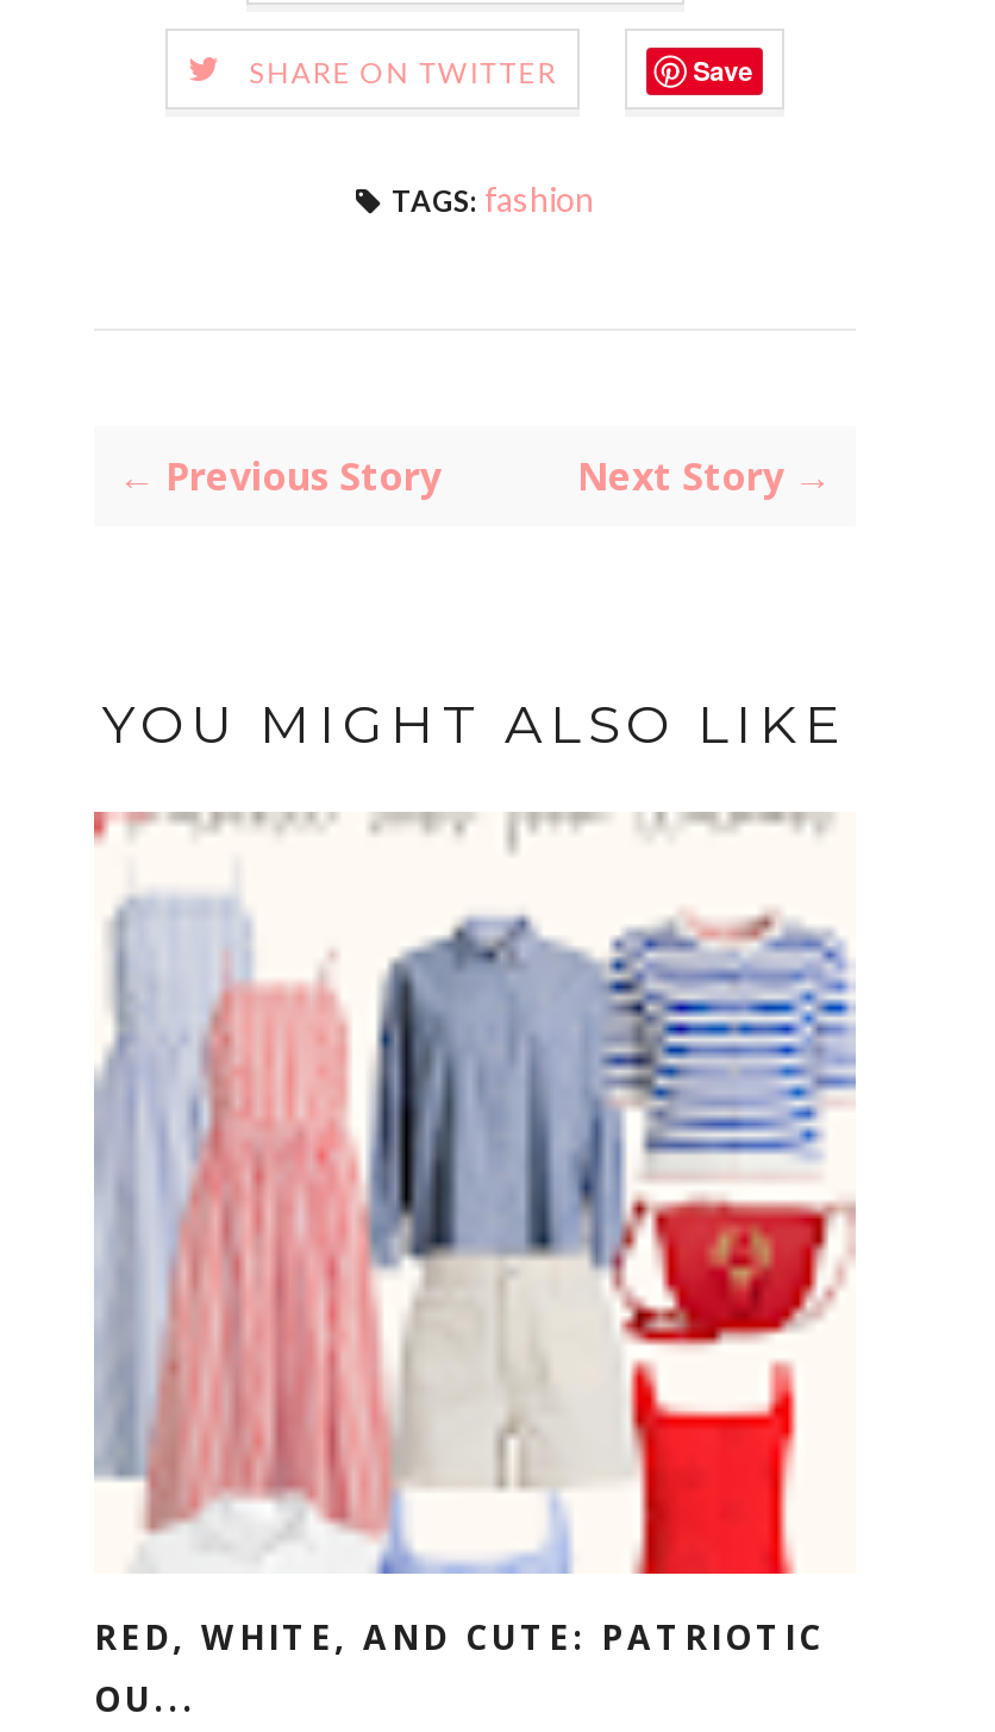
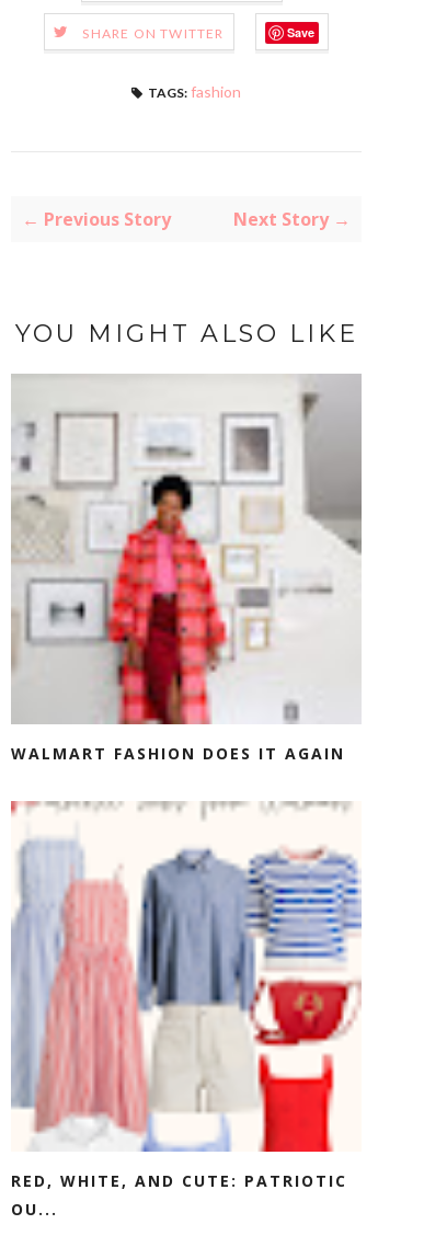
+ [image]
+ WALMART FASHION DOES IT AGAIN
